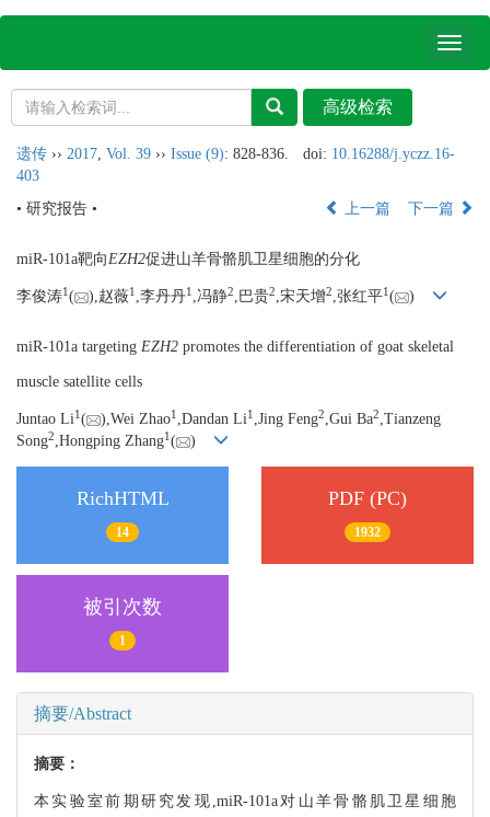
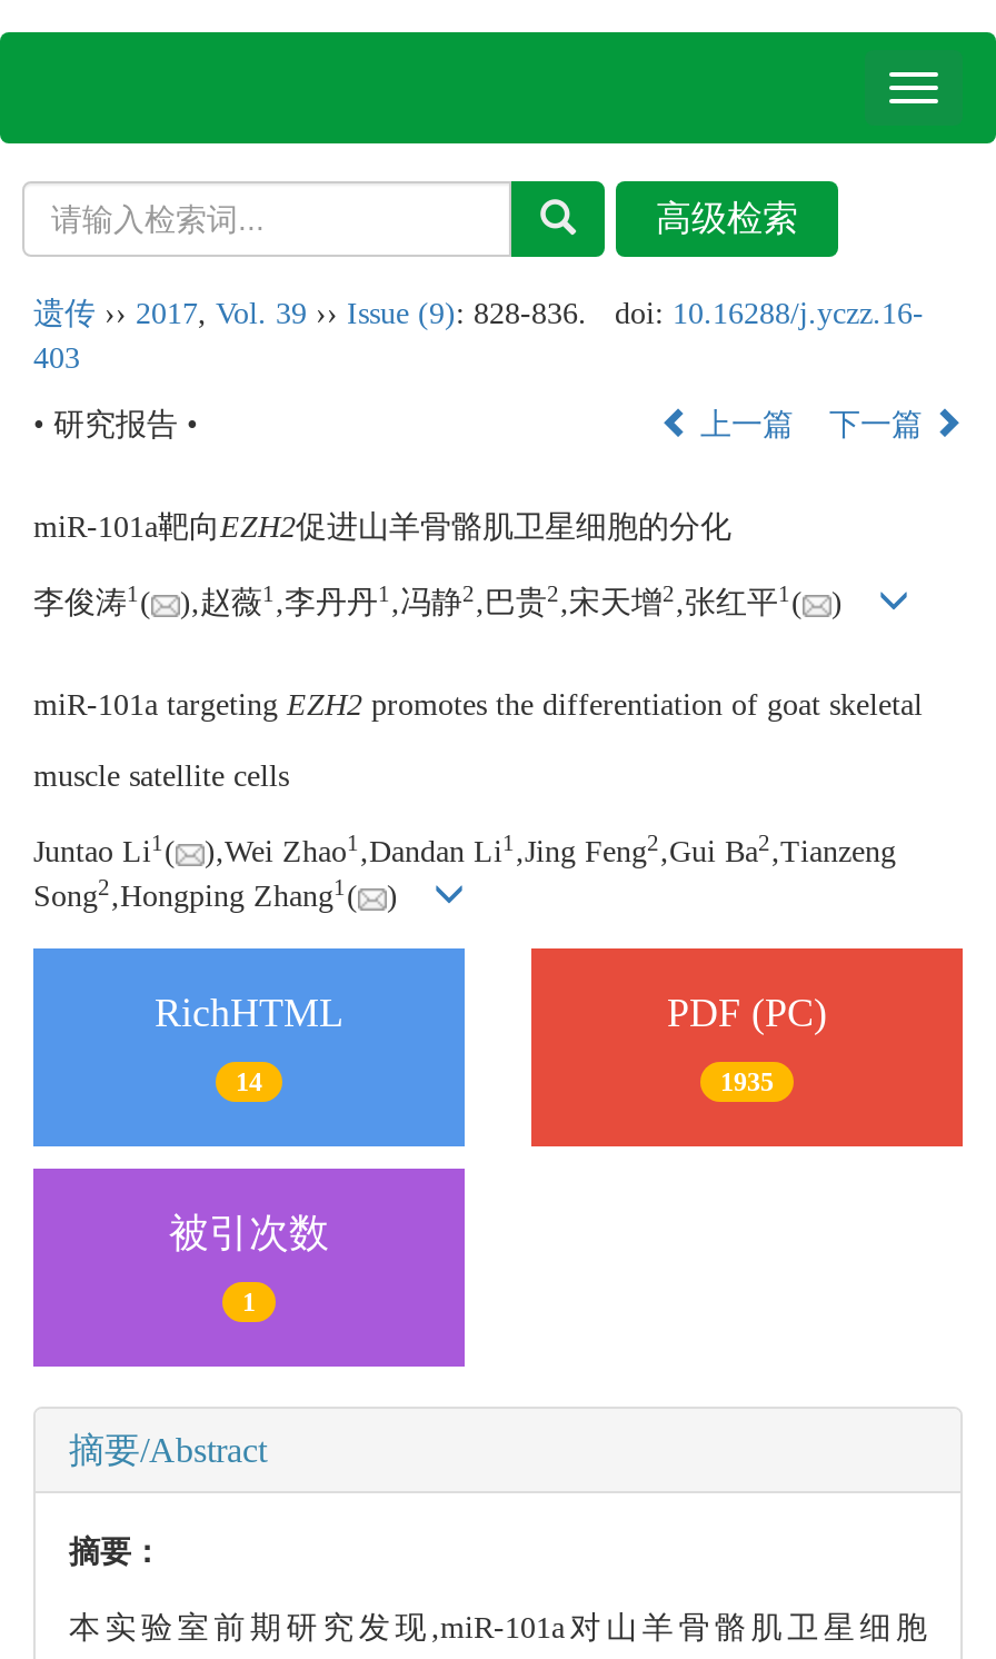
- 1932
+ 1935
